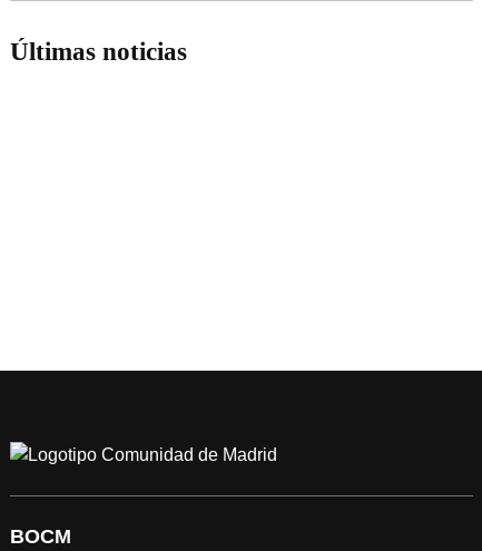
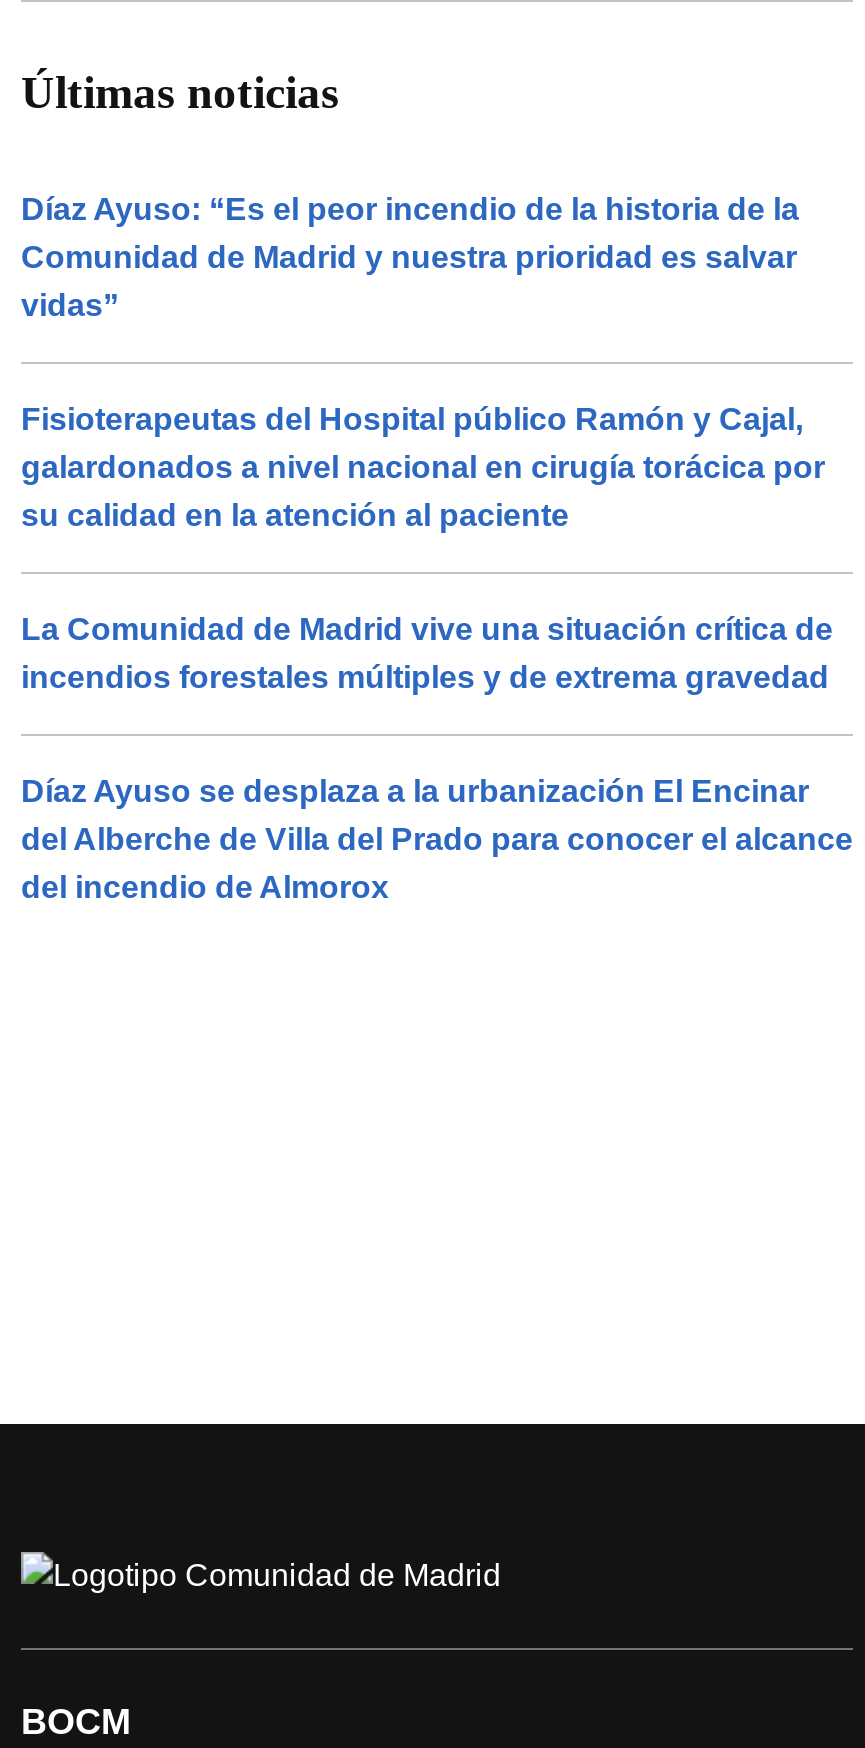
+ Díaz Ayuso: “Es el peor incendio de la historia de la
+ Comunidad de Madrid y nuestra prioridad es salvar
+ vidas”
+ Fisioterapeutas del Hospital público Ramón y Cajal,
+ galardonados a nivel nacional en cirugía torácica por
+ su calidad en la atención al paciente
+ La Comunidad de Madrid vive una situación crítica de
+ incendios forestales múltiples y de extrema gravedad
+ Díaz Ayuso se desplaza a la urbanización El Encinar
+ del Alberche de Villa del Prado para conocer el alcance
+ del incendio de Almorox
